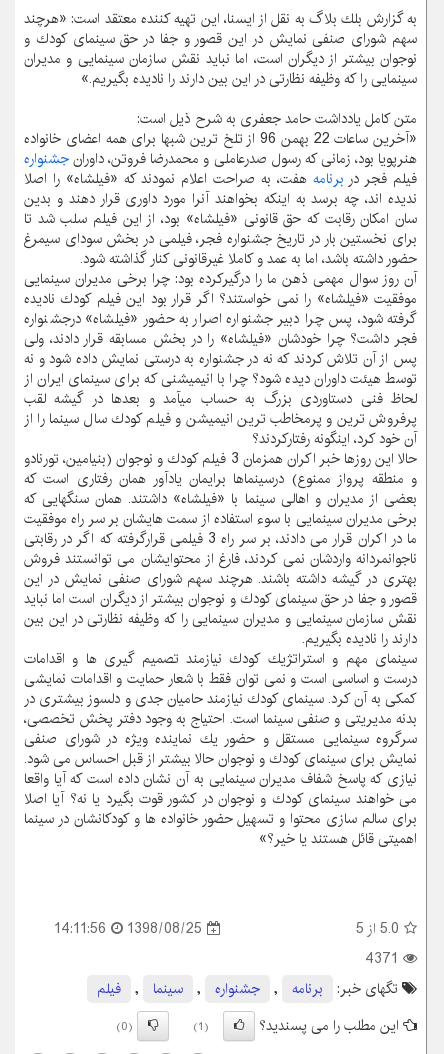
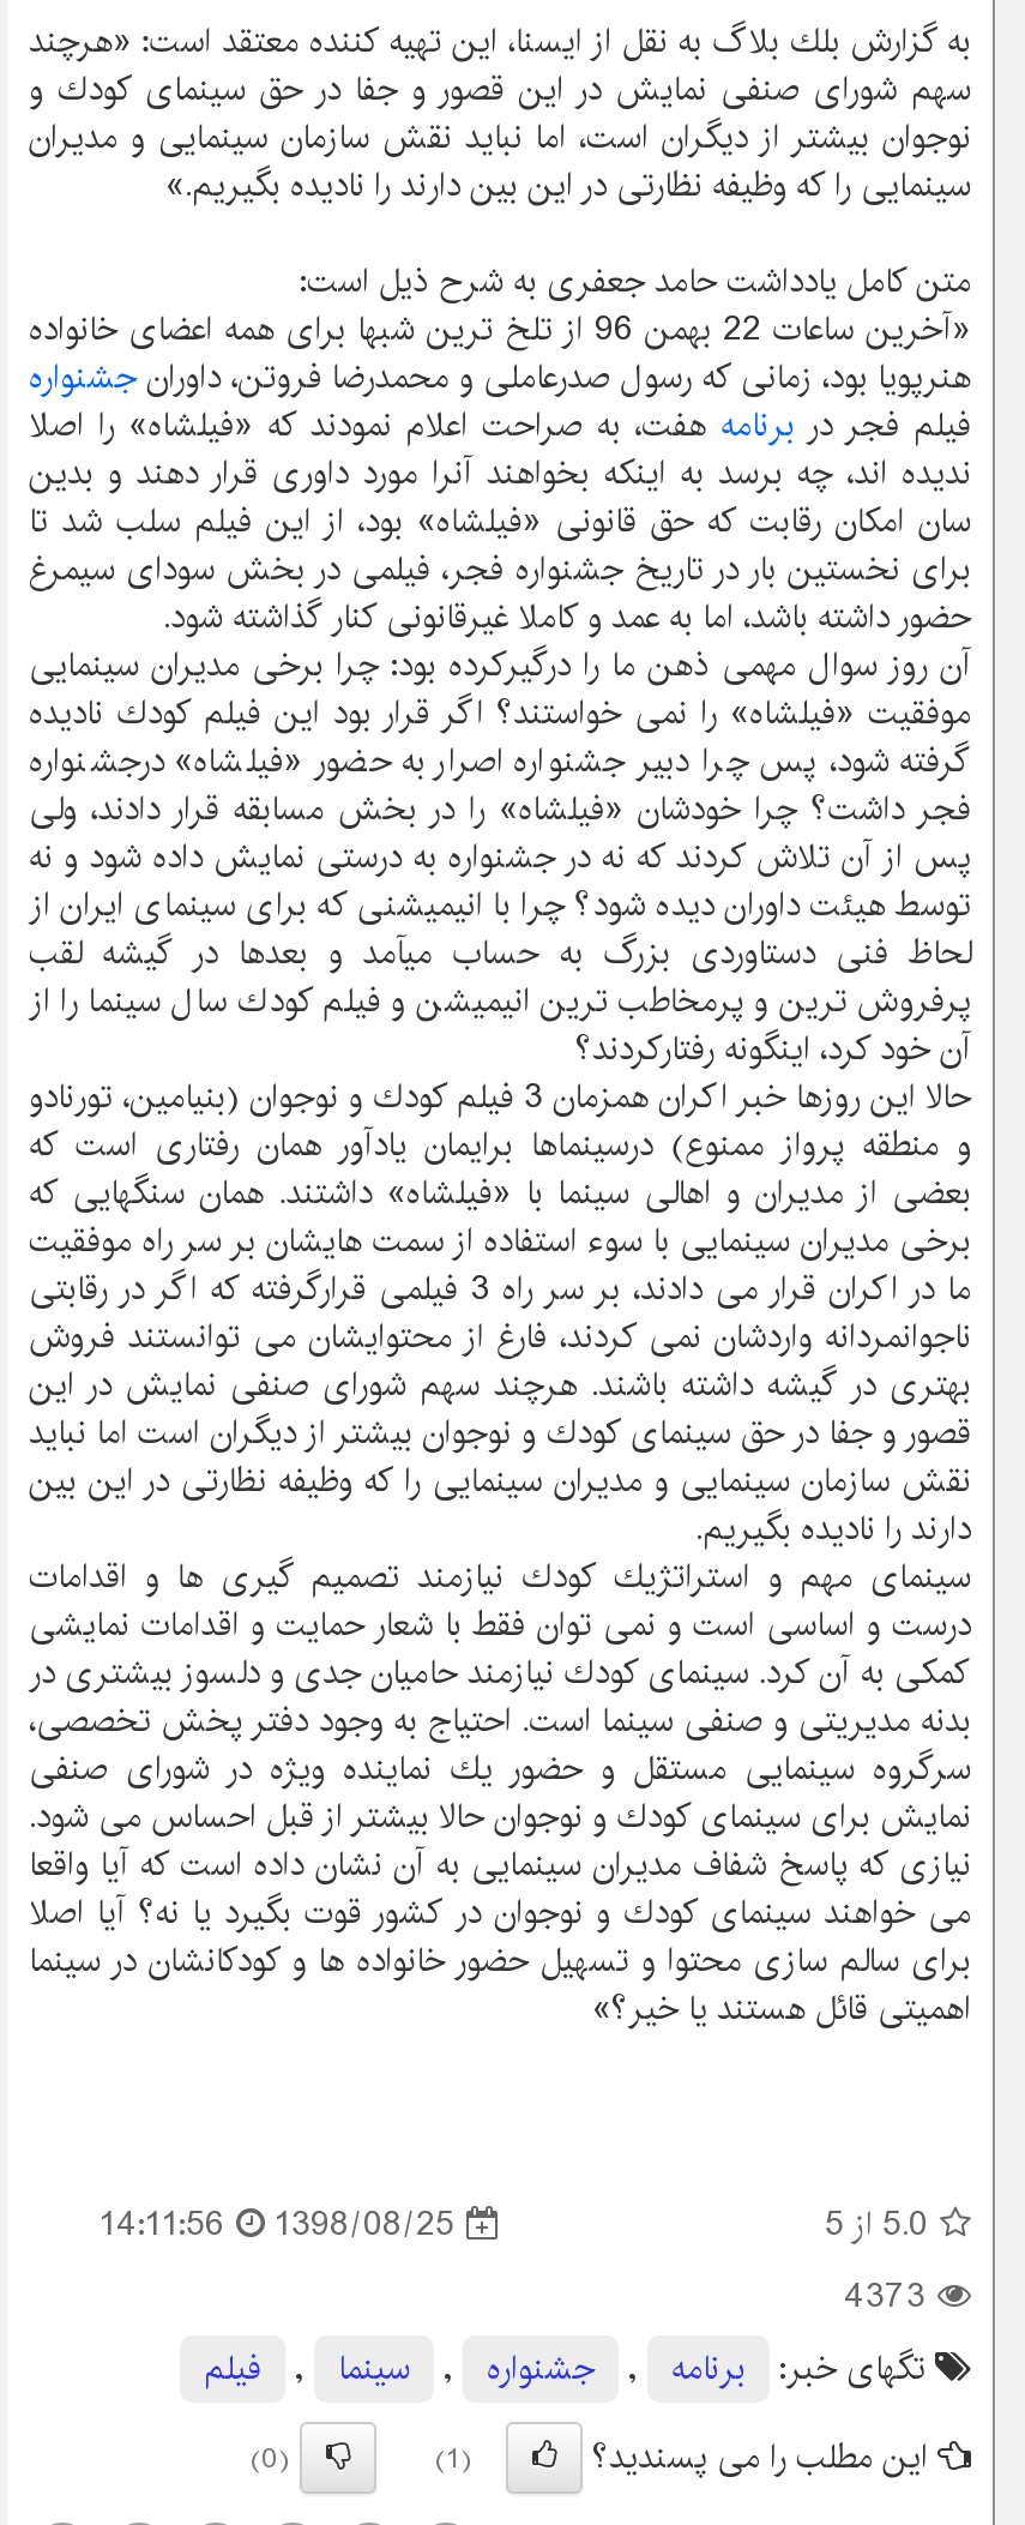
- 4371
+ 4373
